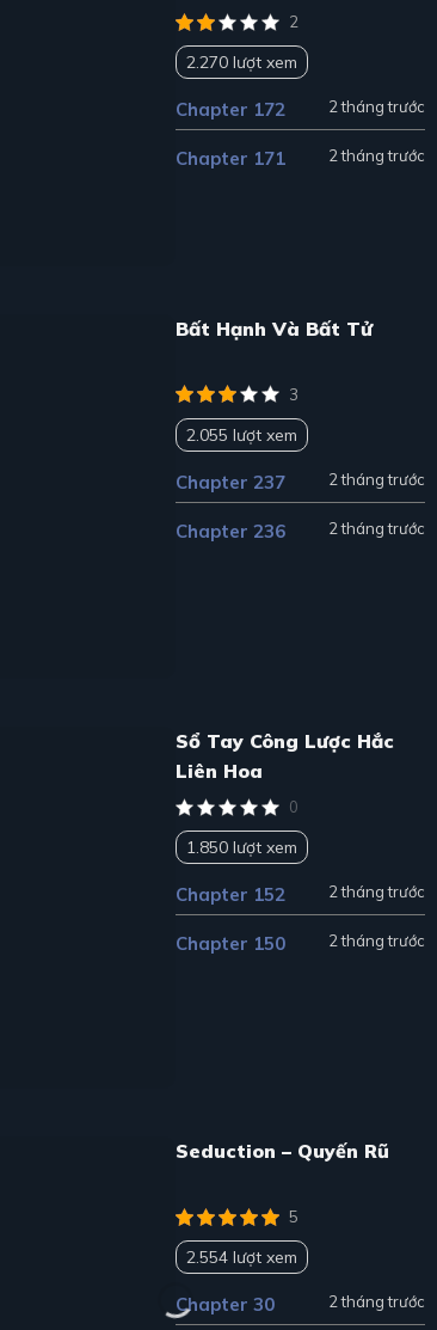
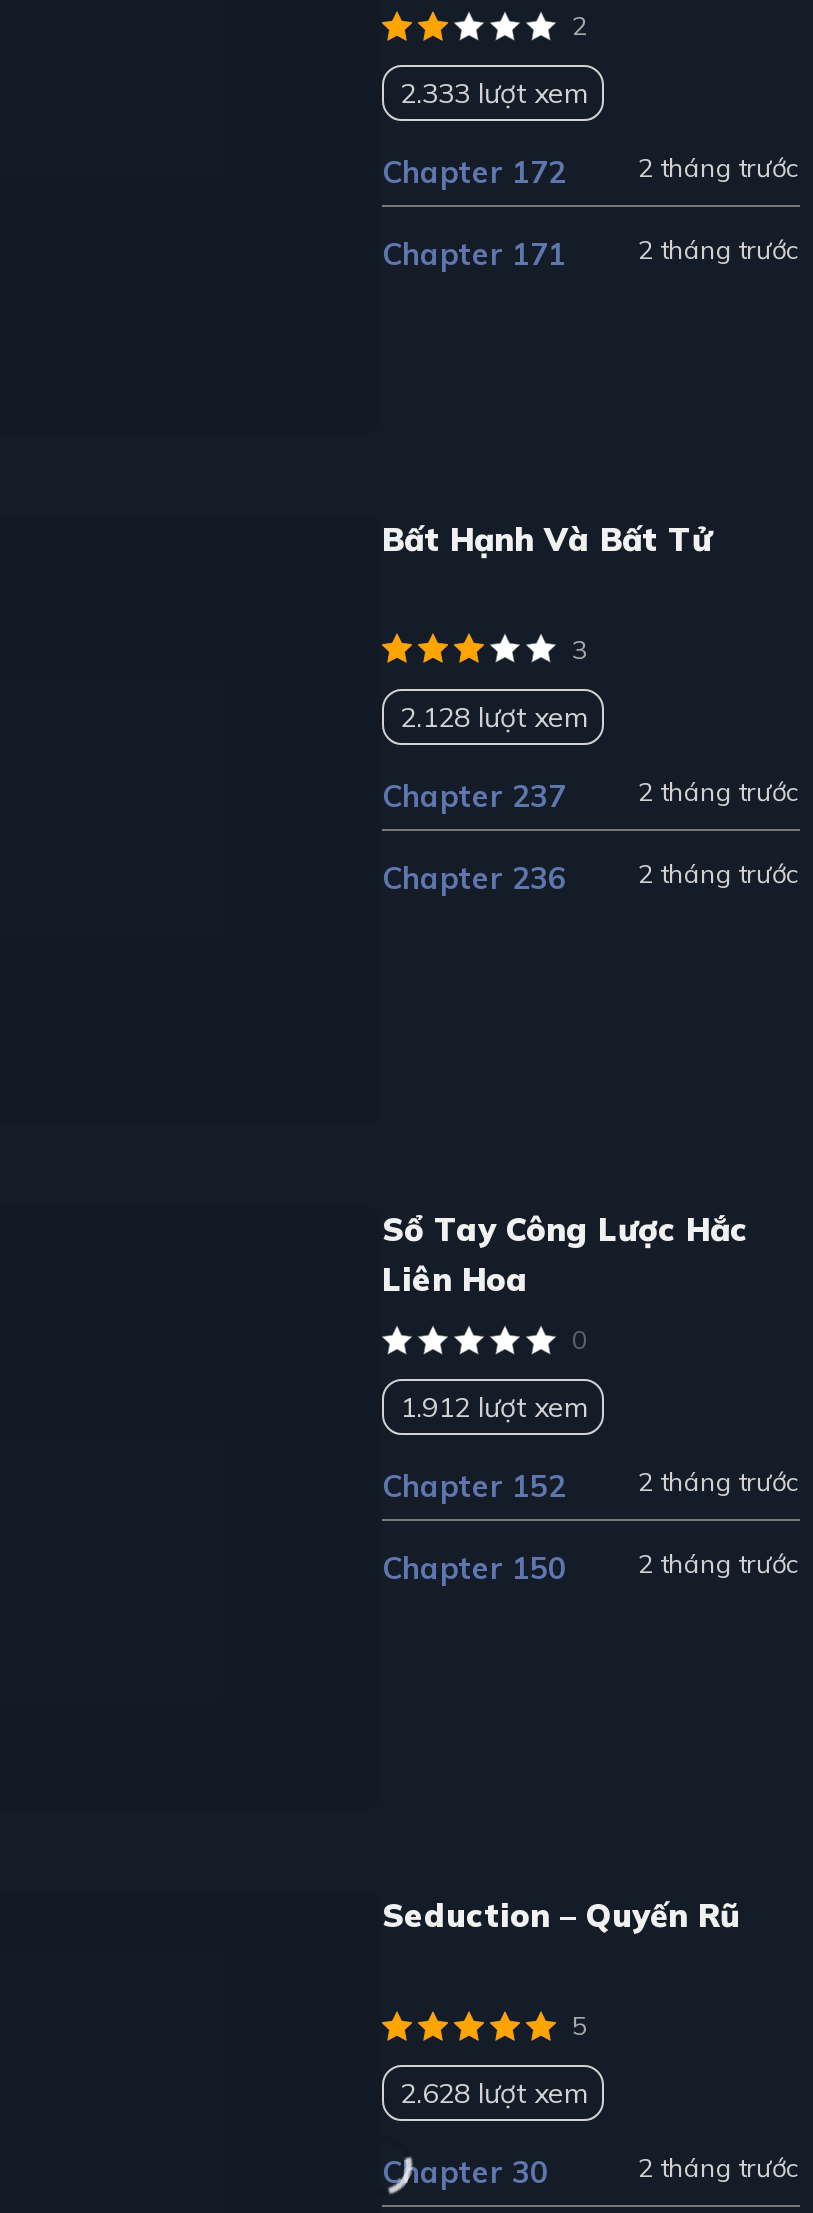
- 2.270 lượt xem
+ 2.333 lượt xem

- 2.055 lượt xem
+ 2.128 lượt xem

- 1.850 lượt xem
+ 1.912 lượt xem

- 2.554 lượt xem
+ 2.628 lượt xem
